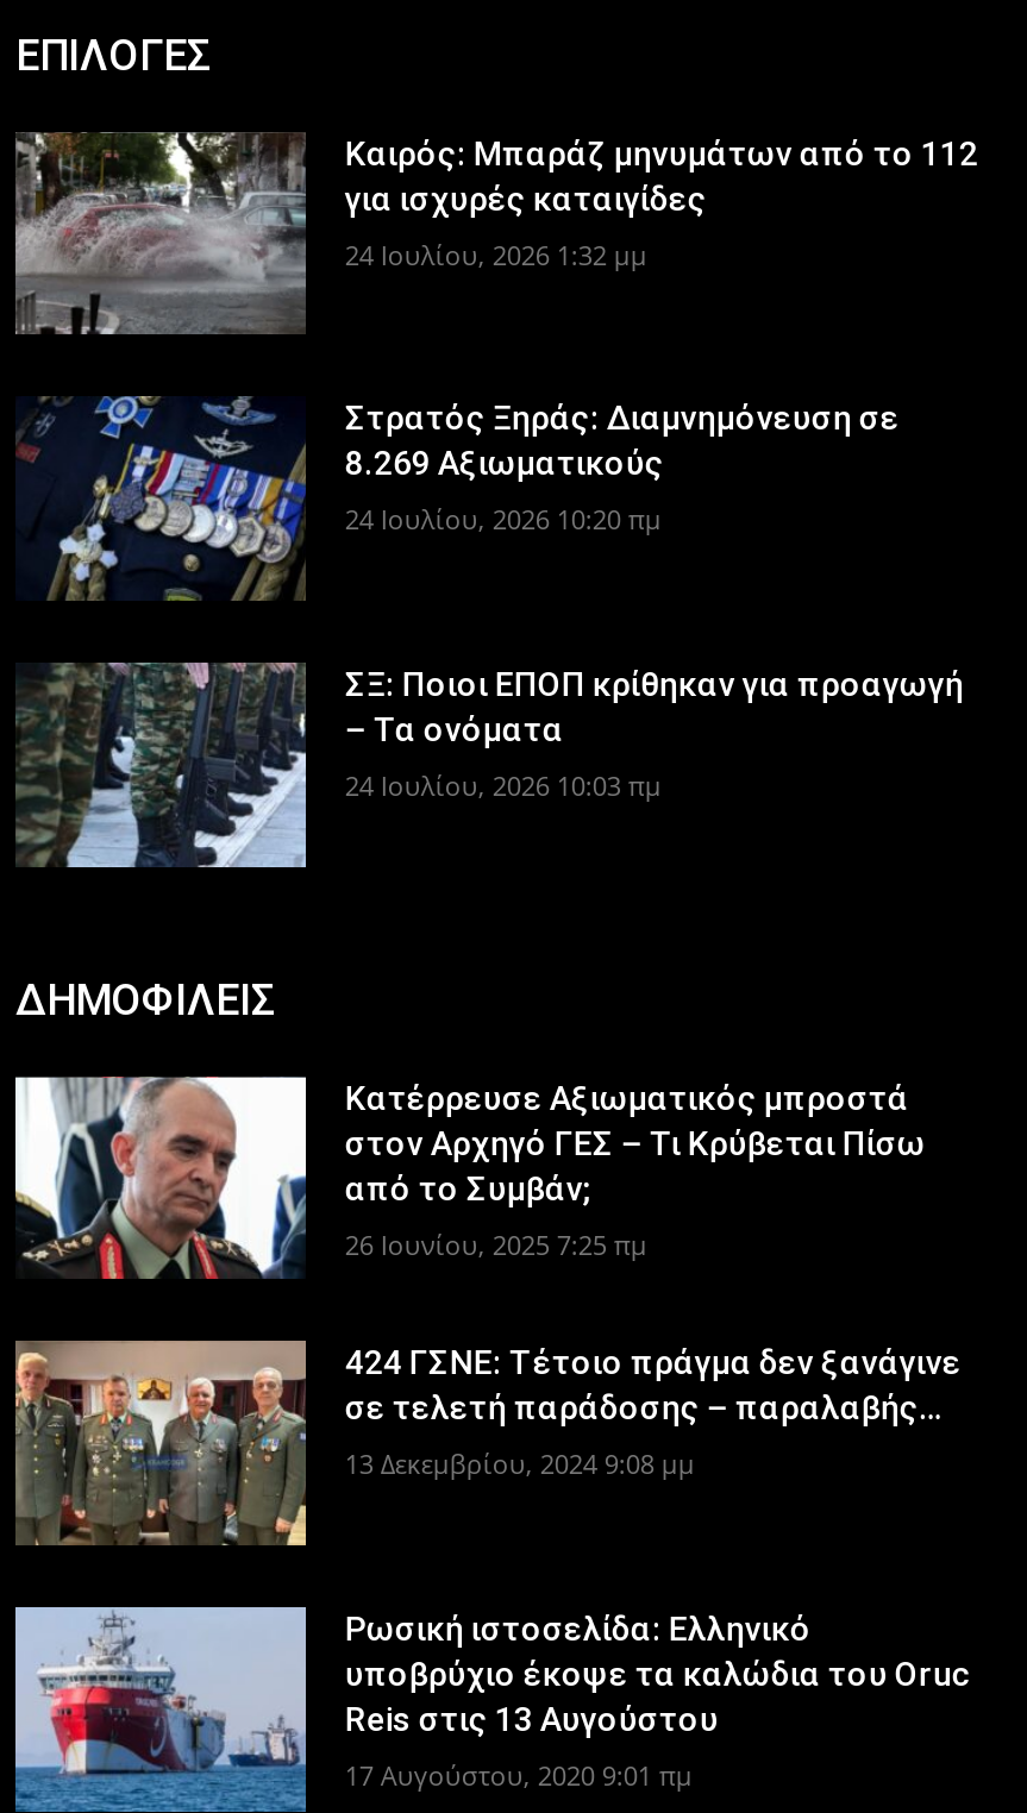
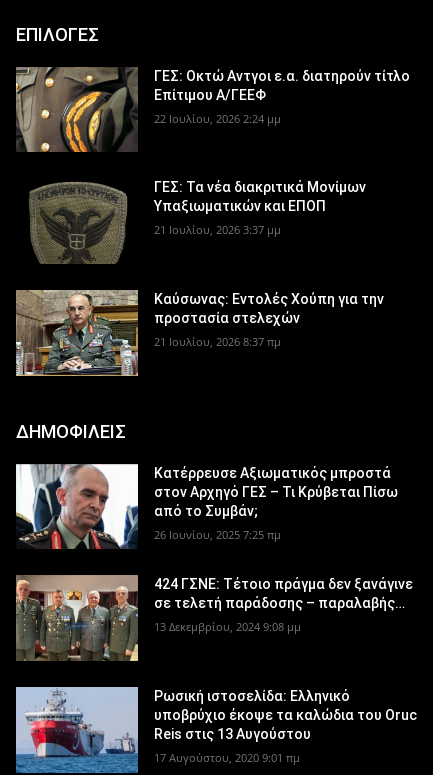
- [image]
- Καιρός: Μπαράζ μηνυμάτων από το 112
- για ισχυρές καταιγίδες
+ [image]
+ ΓΕΣ: Οκτώ Αντγοι ε.α. διατηρούν τίτλο
+ Επίτιμου Α/ΓΕΕΦ

- 24 Ιουλίου, 2026 1:32 μμ
+ 22 Ιουλίου, 2026 2:24 μμ

- [image]
- Στρατός Ξηράς: Διαμνημόνευση σε
- 8.269 Αξιωματικούς
+ [image]
+ ΓΕΣ: Τα νέα διακριτικά Μονίμων
+ Υπαξιωματικών και ΕΠΟΠ

- 24 Ιουλίου, 2026 10:20 πμ
+ 21 Ιουλίου, 2026 3:37 μμ

- [image]
- ΣΞ: Ποιοι ΕΠΟΠ κρίθηκαν για προαγωγή
- – Τα ονόματα
+ [image]
+ Καύσωνας: Εντολές Χούπη για την
+ προστασία στελεχών

- 24 Ιουλίου, 2026 10:03 πμ
+ 21 Ιουλίου, 2026 8:37 πμ
